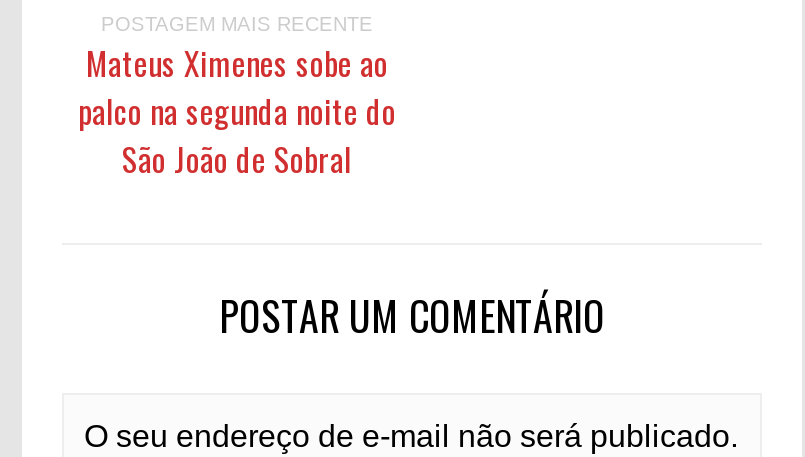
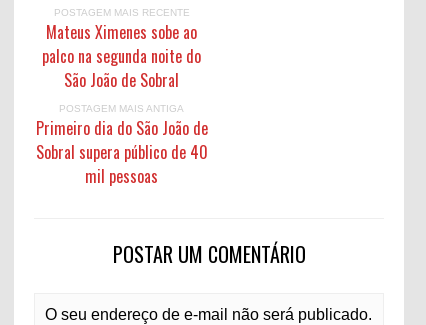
+ POSTAGEM MAIS ANTIGA
+ Primeiro dia do São João de
+ Sobral supera público de 40
+ mil pessoas
